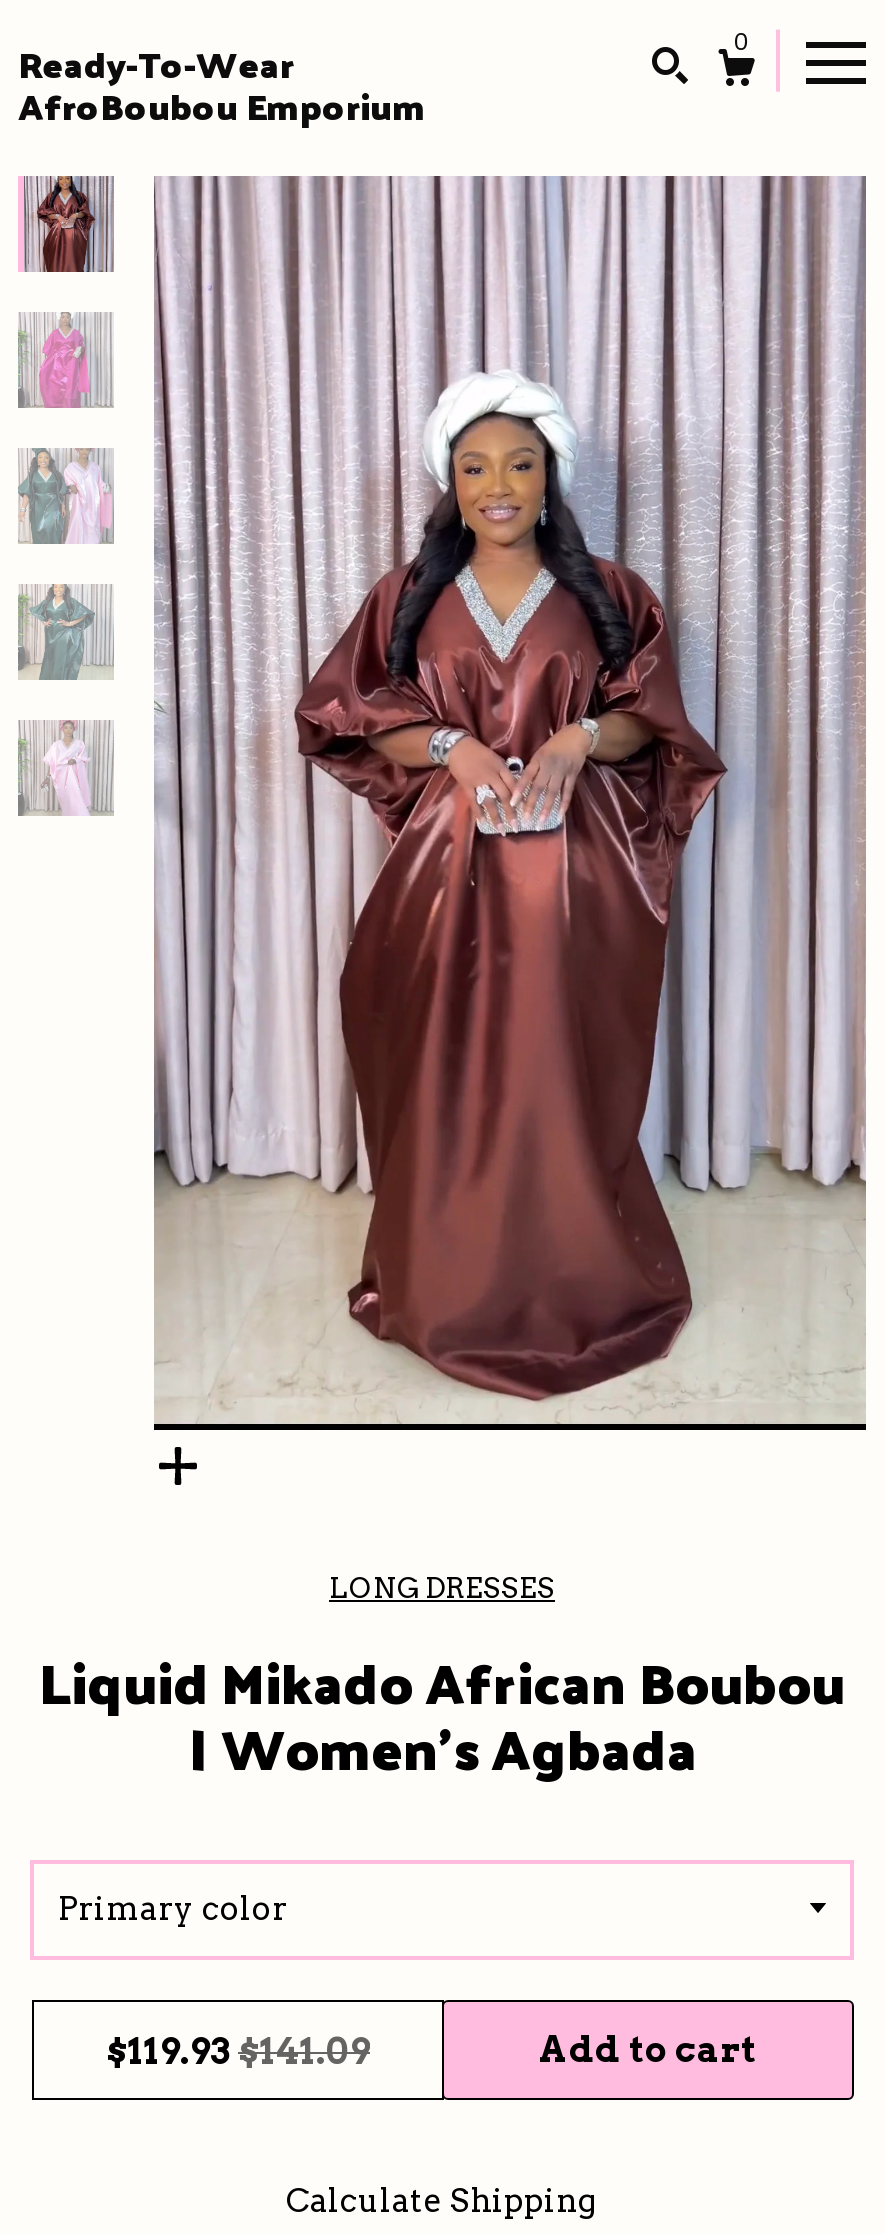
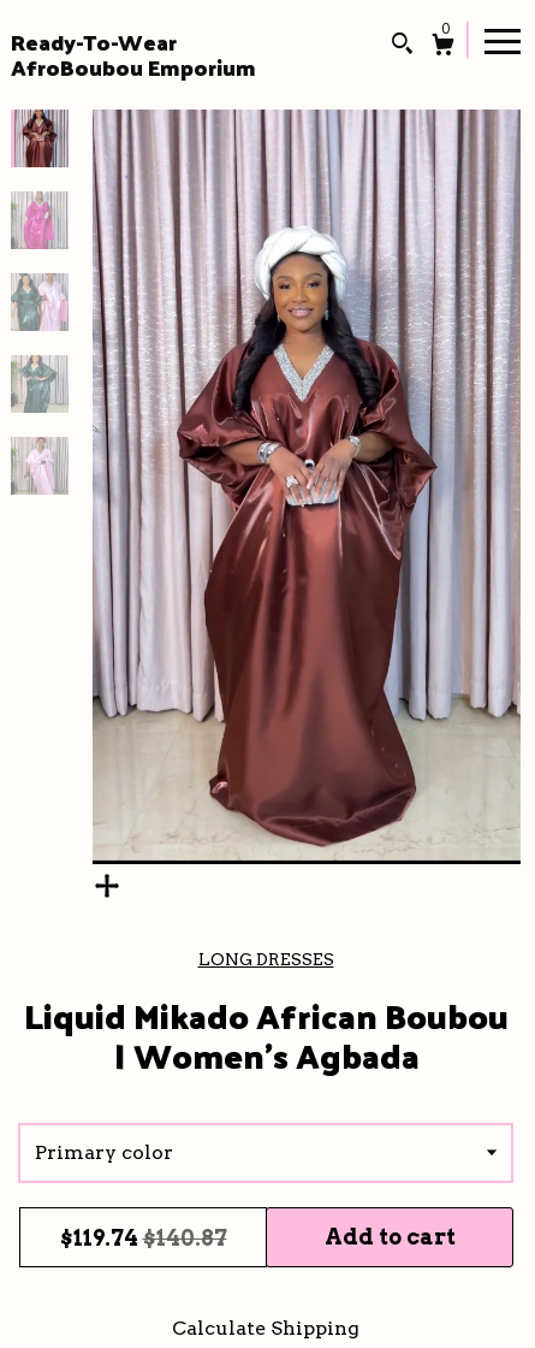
- $119.93 $141.09
+ $119.74 $140.87
